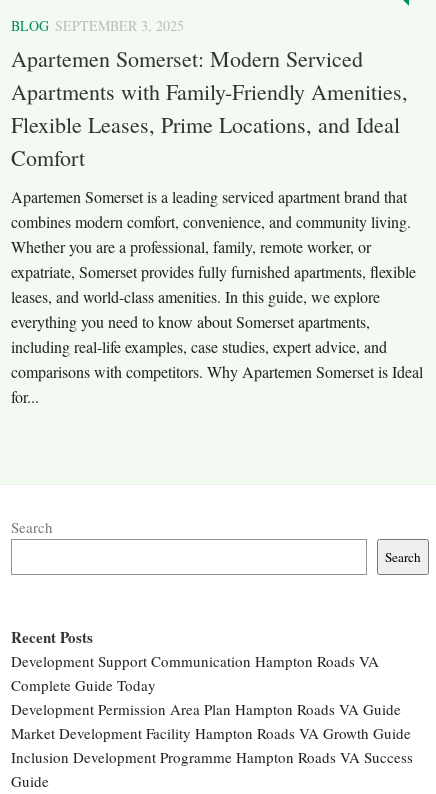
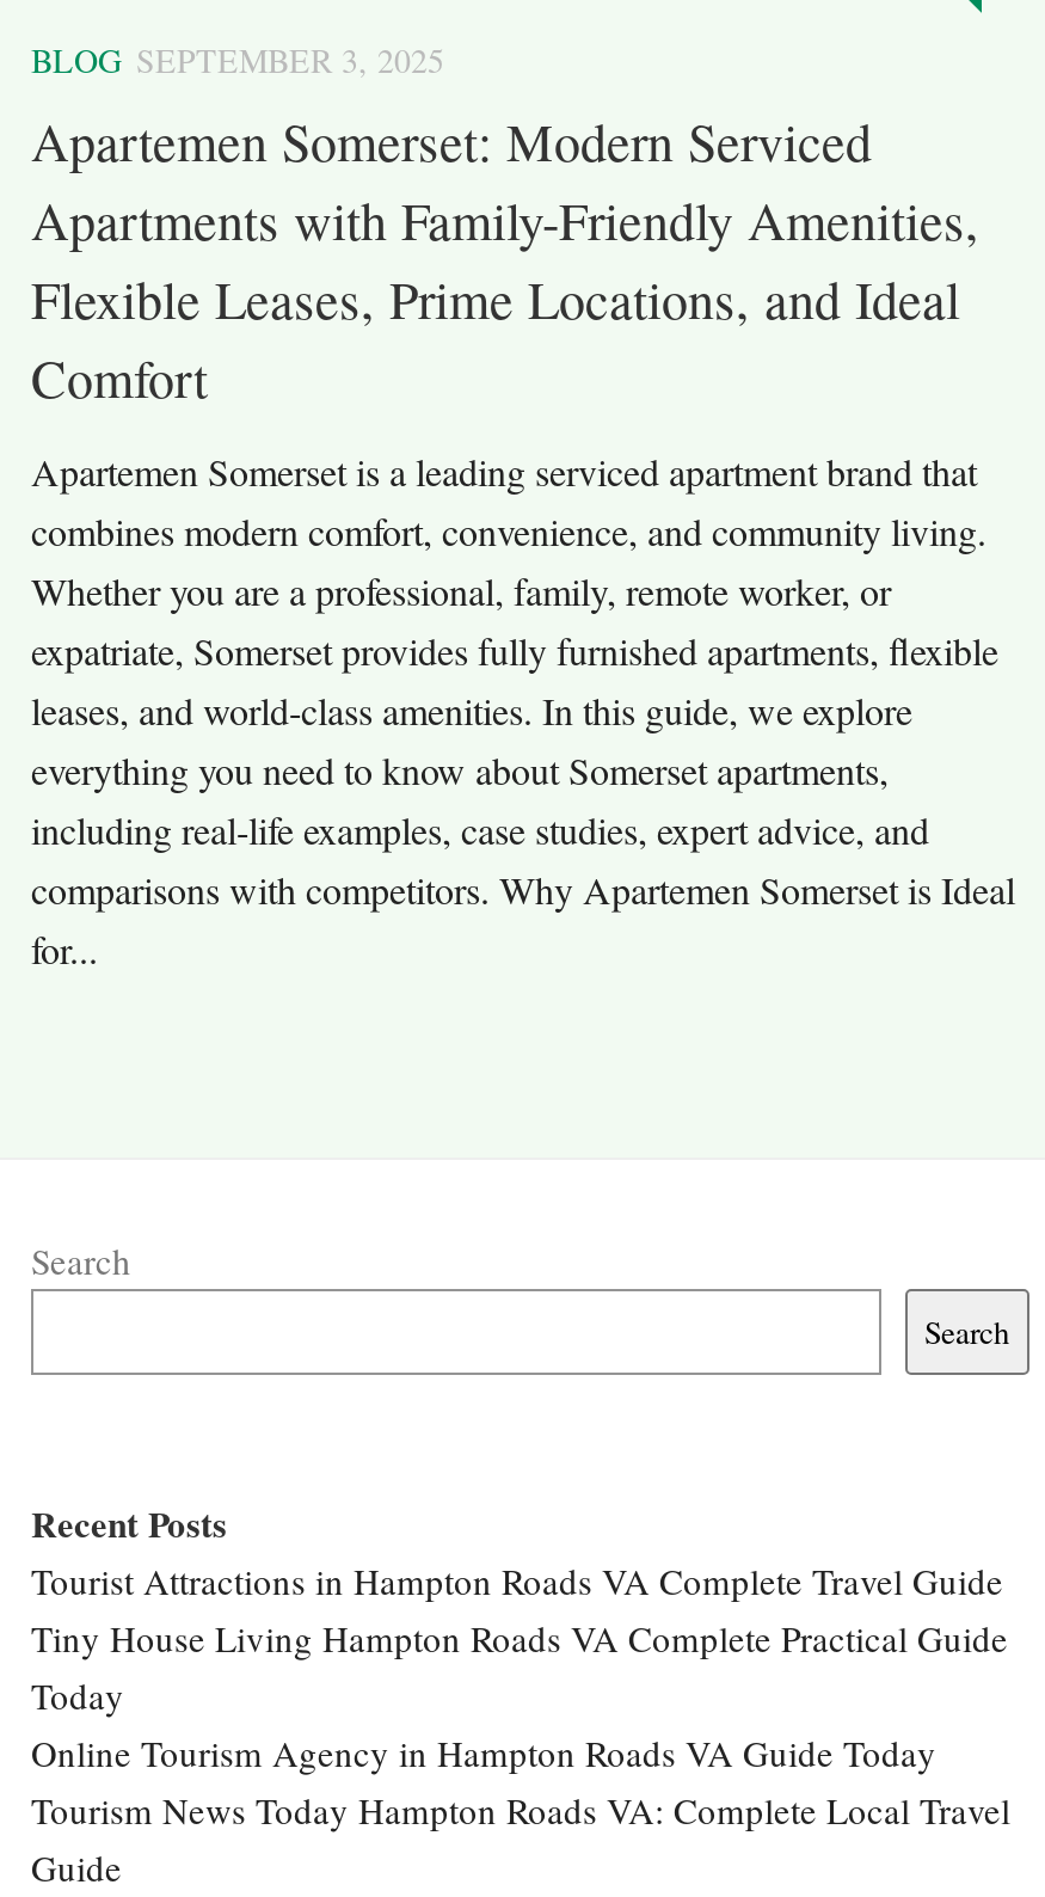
- Development Support Communication Hampton Roads VA
- Complete Guide Today
- Development Permission Area Plan Hampton Roads VA Guide
- Market Development Facility Hampton Roads VA Growth Guide
- Inclusion Development Programme Hampton Roads VA Success
+ Tourist Attractions in Hampton Roads VA Complete Travel Guide
+ Tiny House Living Hampton Roads VA Complete Practical Guide
+ Today
+ Online Tourism Agency in Hampton Roads VA Guide Today
+ Tourism News Today Hampton Roads VA: Complete Local Travel
